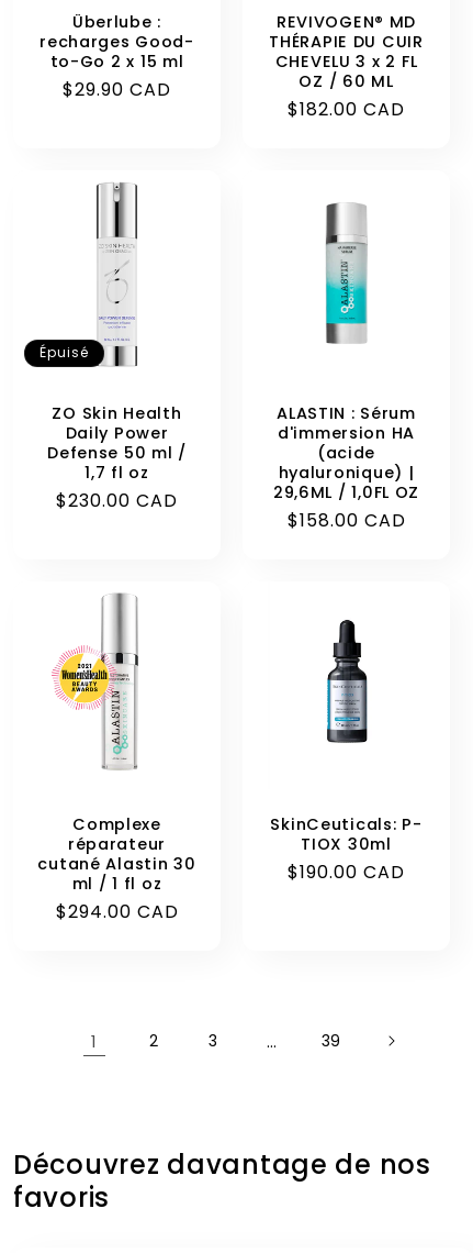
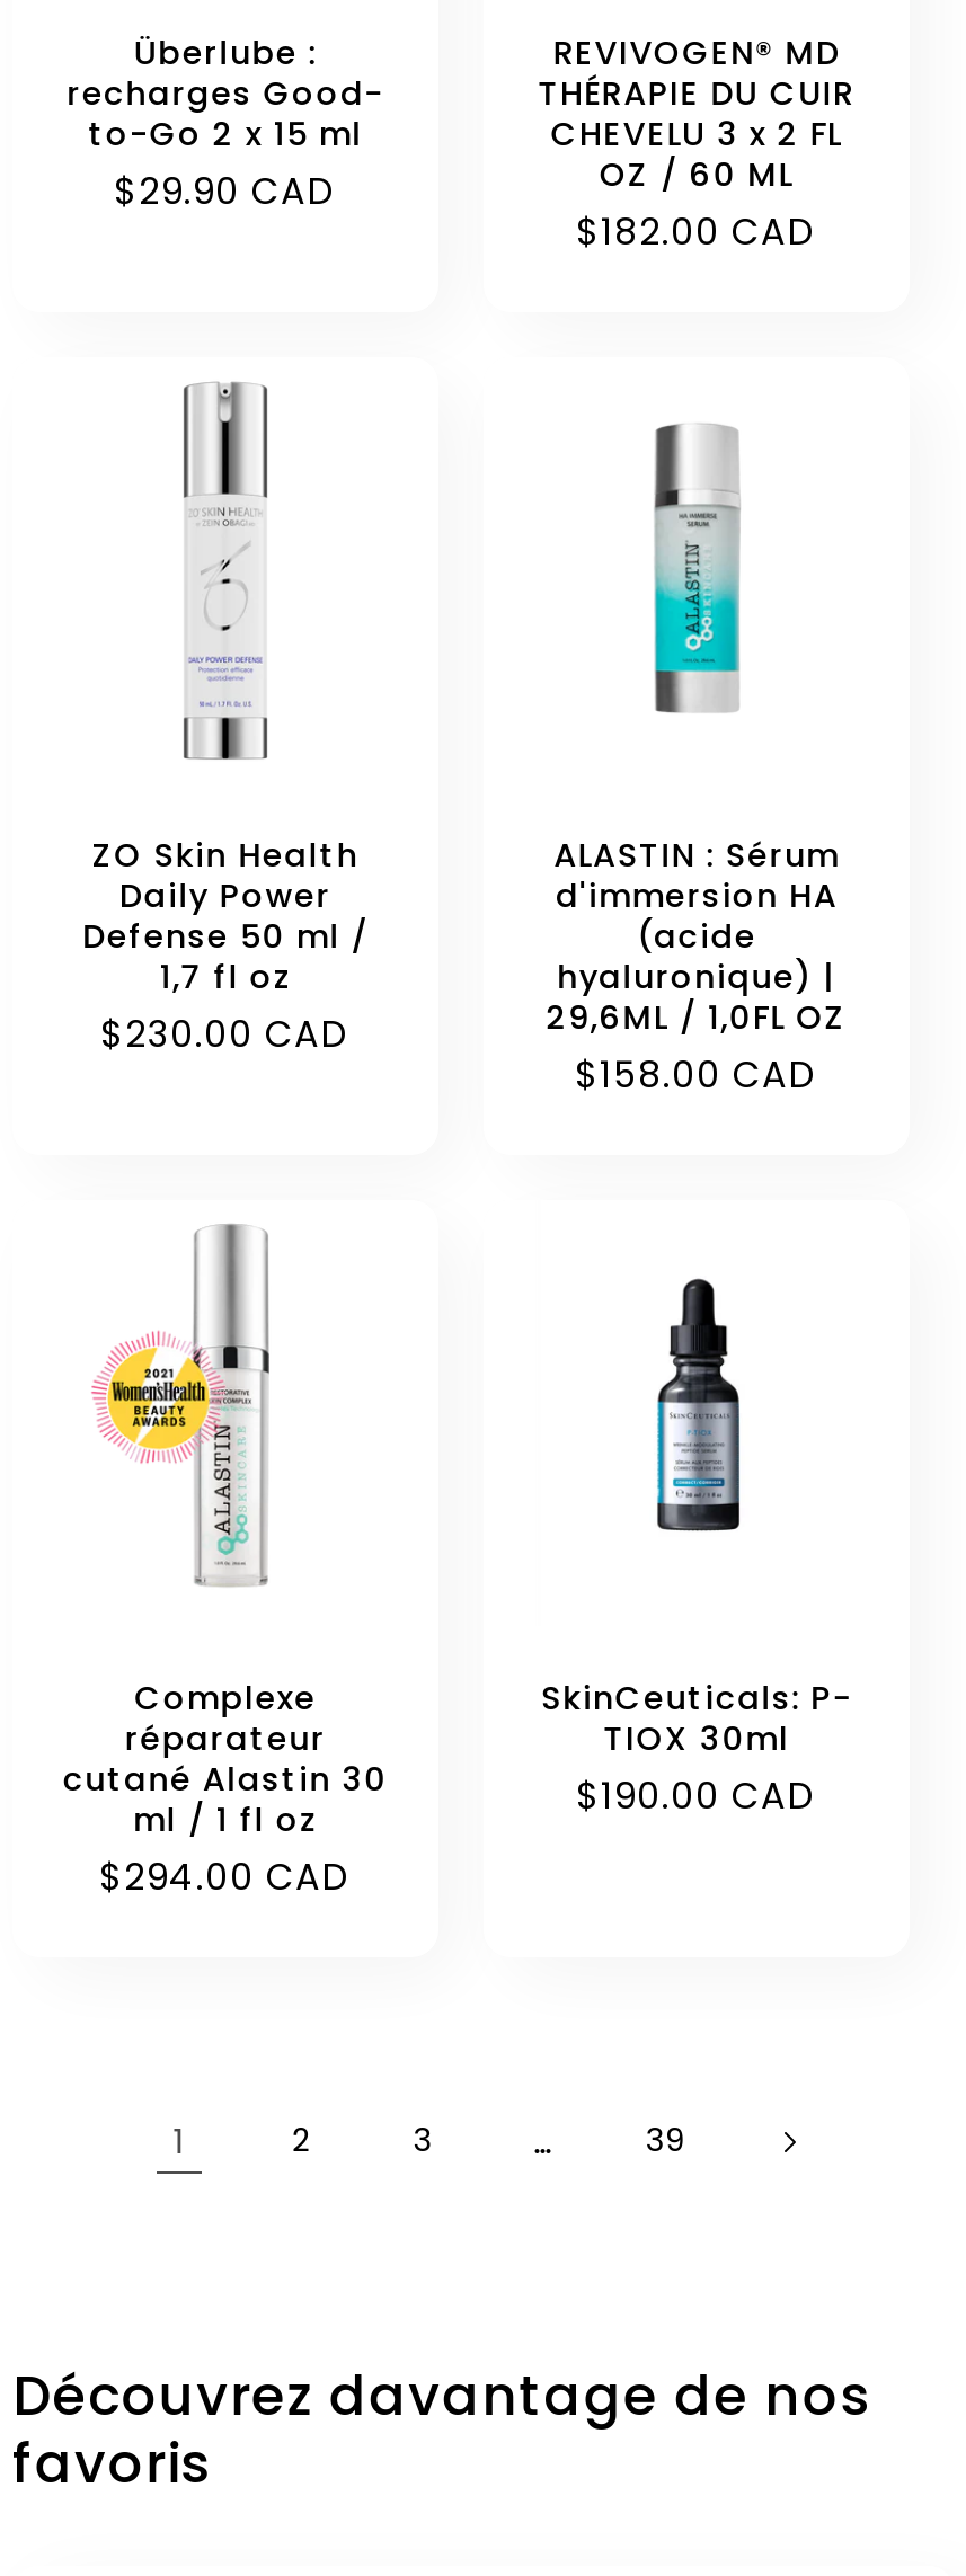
- Épuisé
